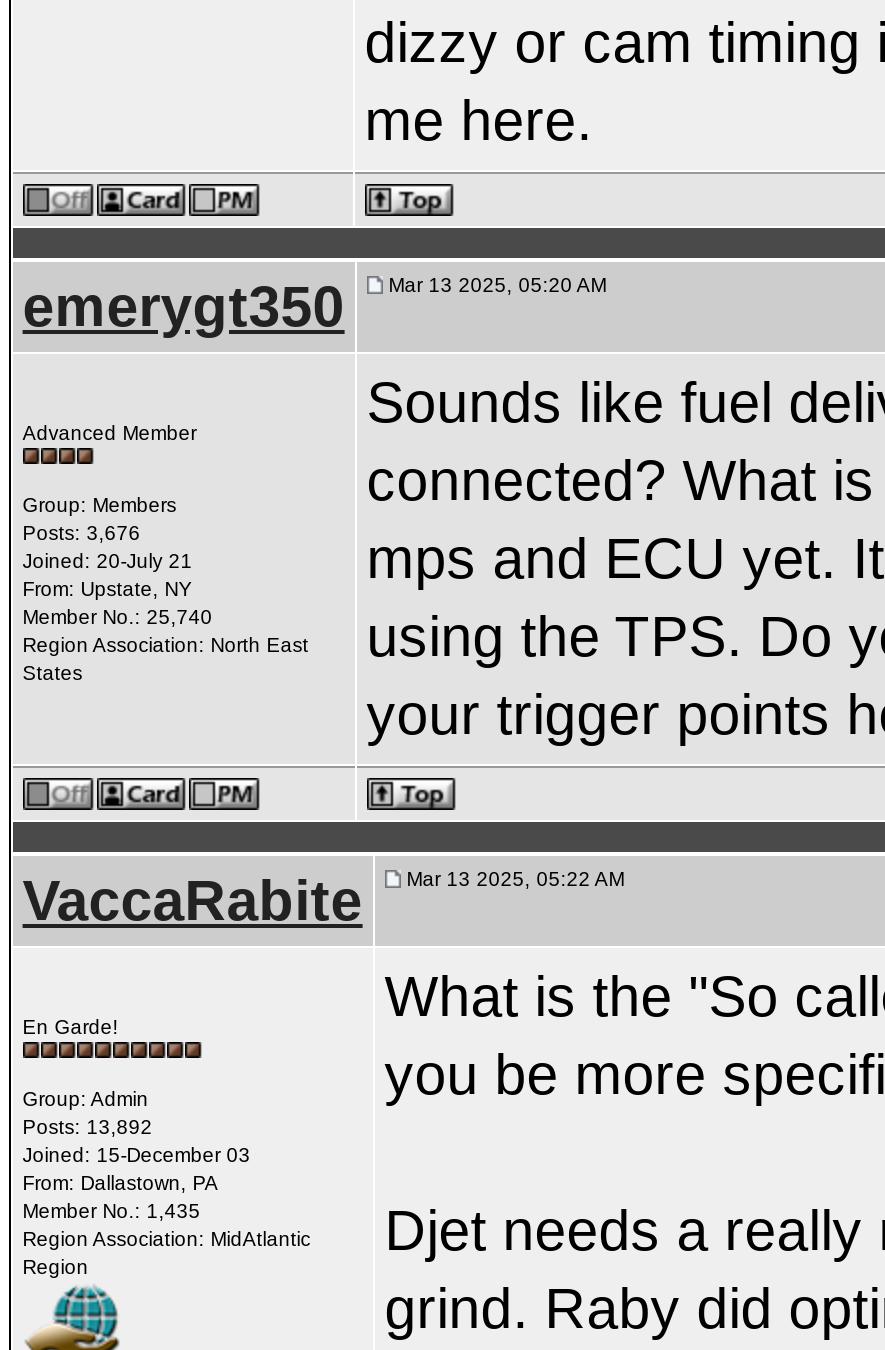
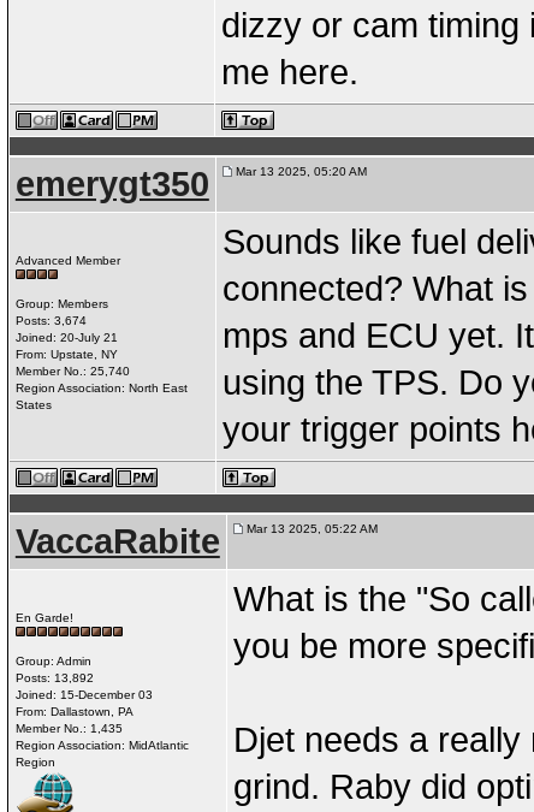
- Posts: 3,676
+ Posts: 3,674
